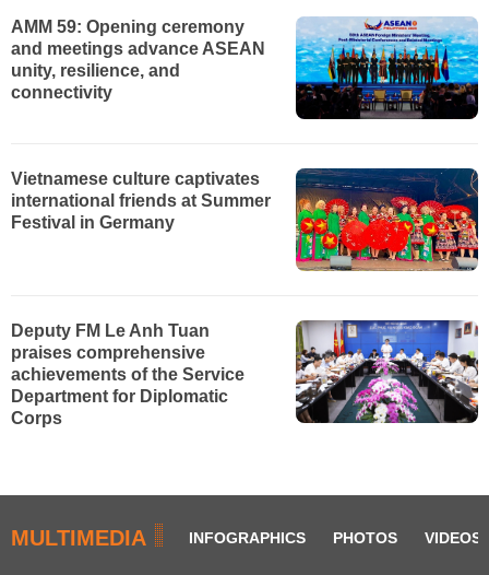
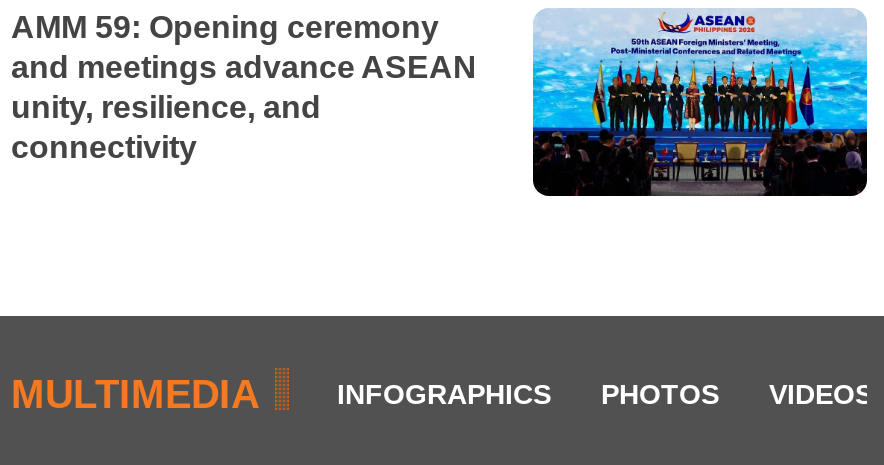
- [image]
- Vietnamese culture captivates
- international friends at Summer
- Festival in Germany

- Deputy FM Le Anh Tuan
- praises comprehensive
- achievements of the Service
- Department for Diplomatic
- Corps

- [image]
